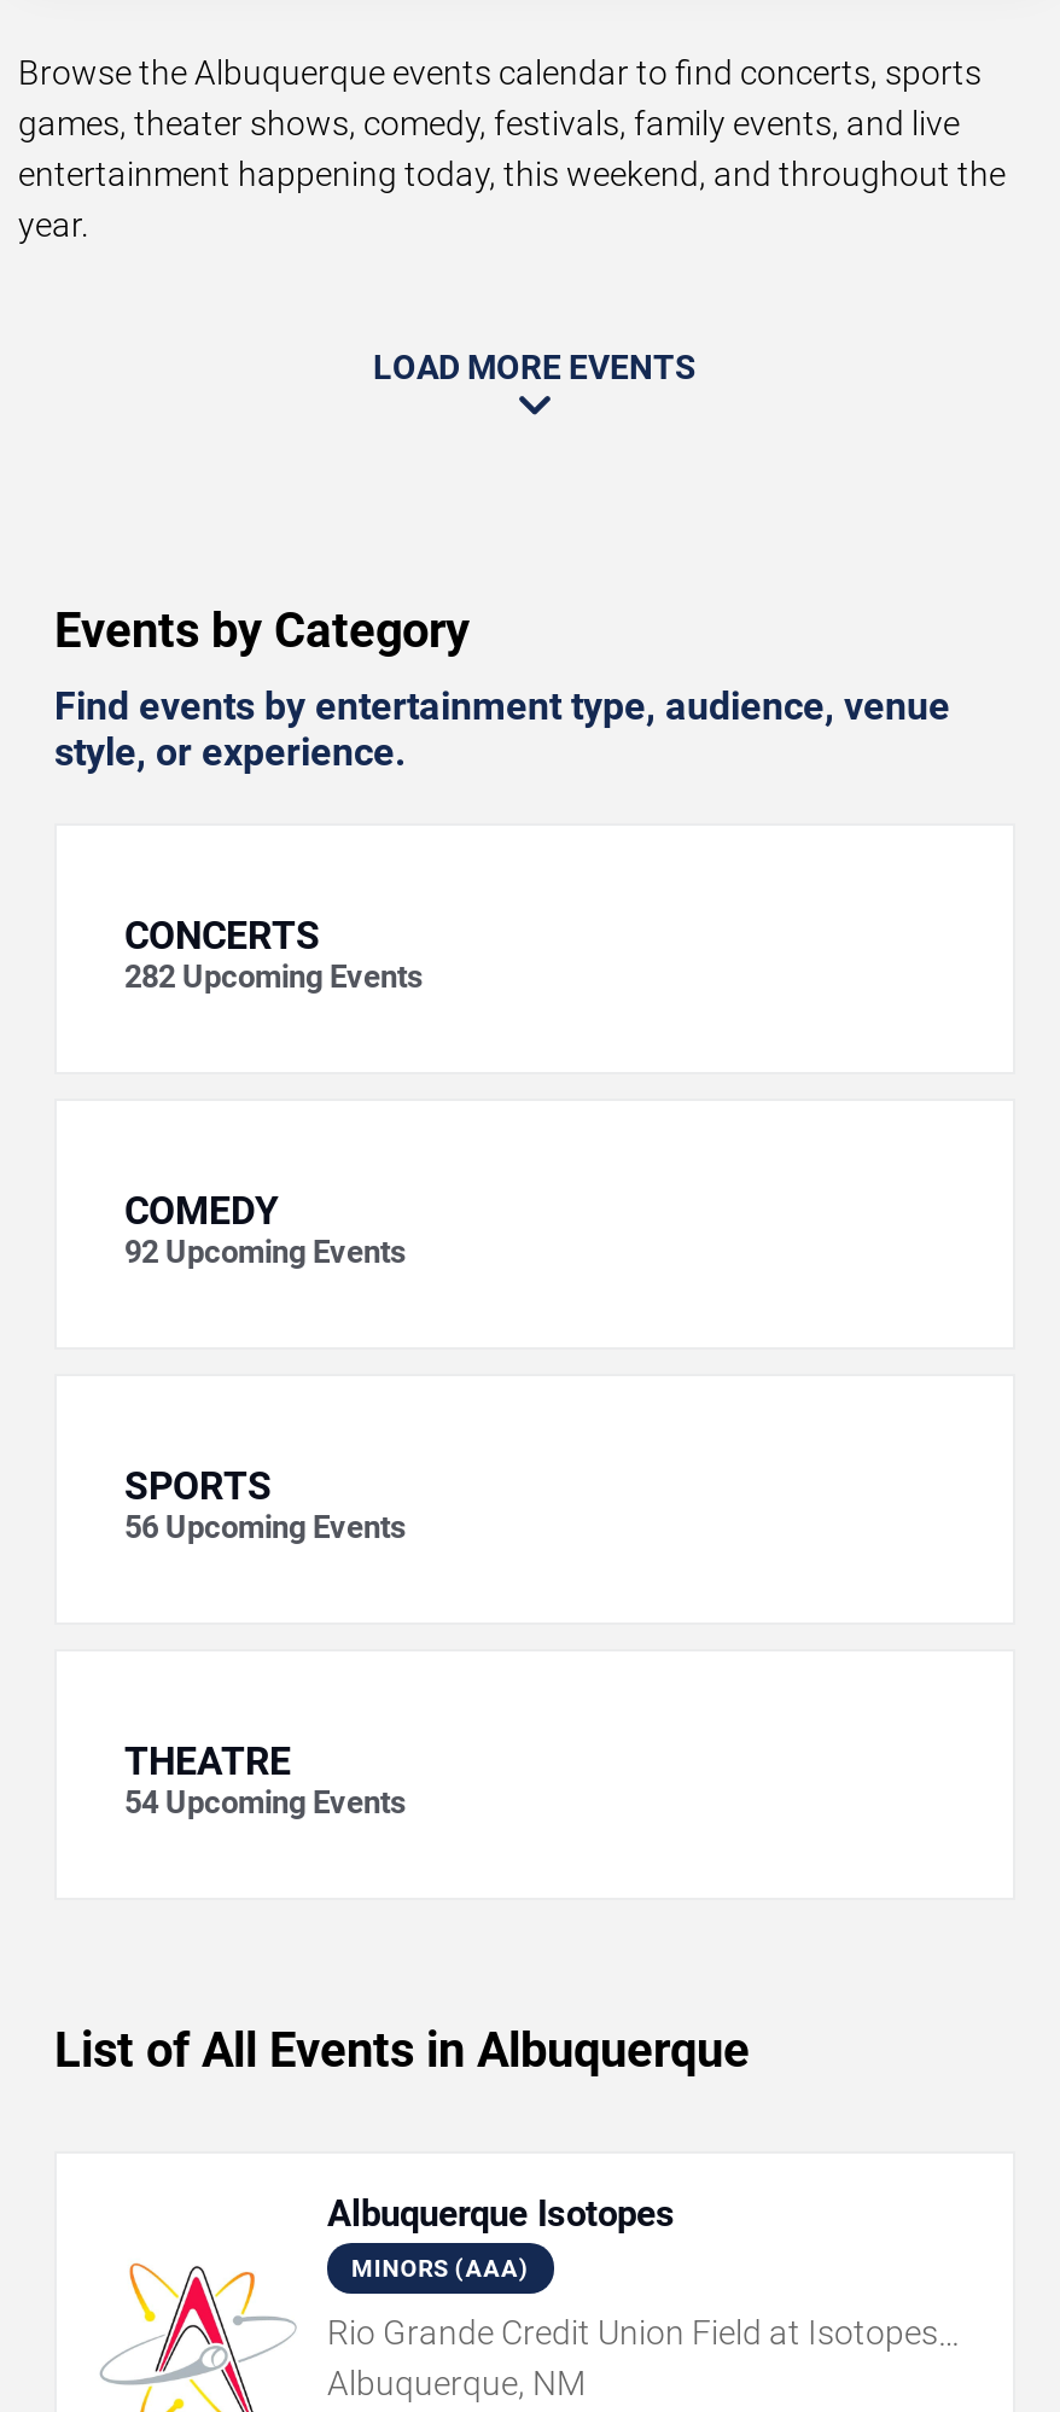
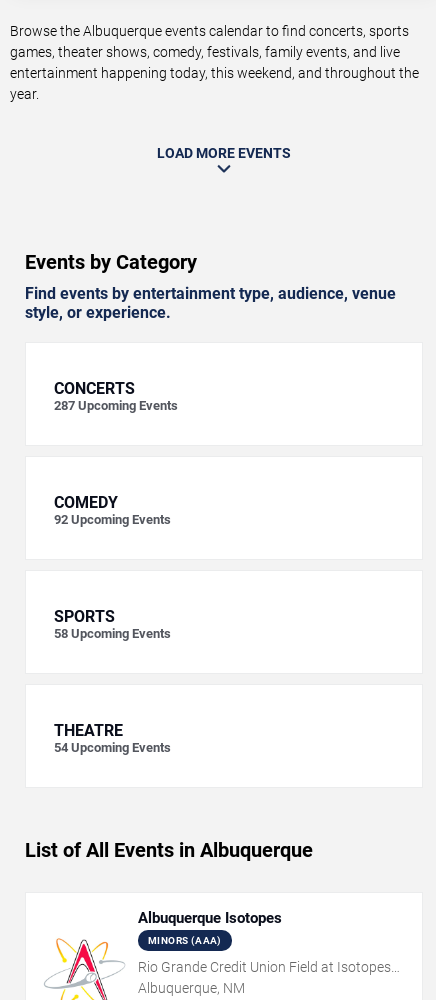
- 282 Upcoming Events
+ 287 Upcoming Events

- 56 Upcoming Events
+ 58 Upcoming Events
